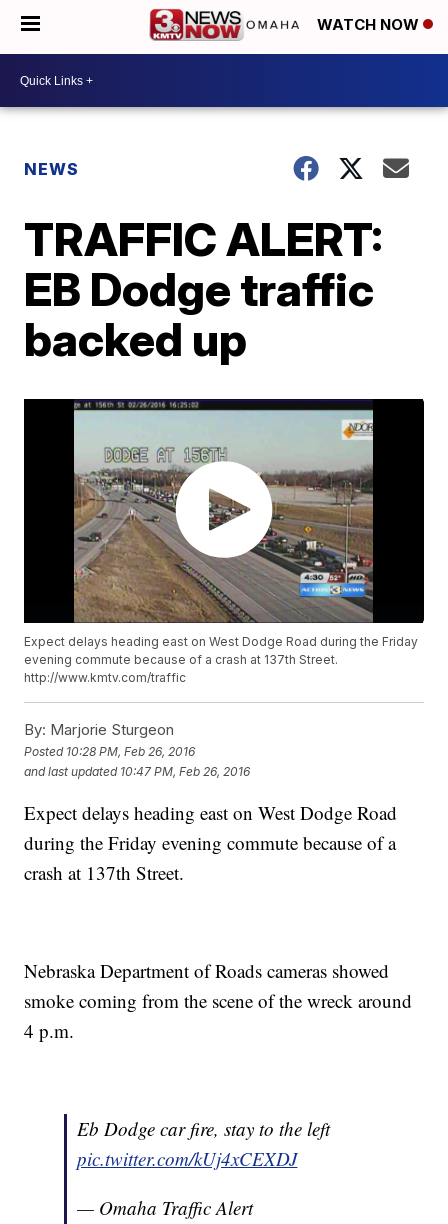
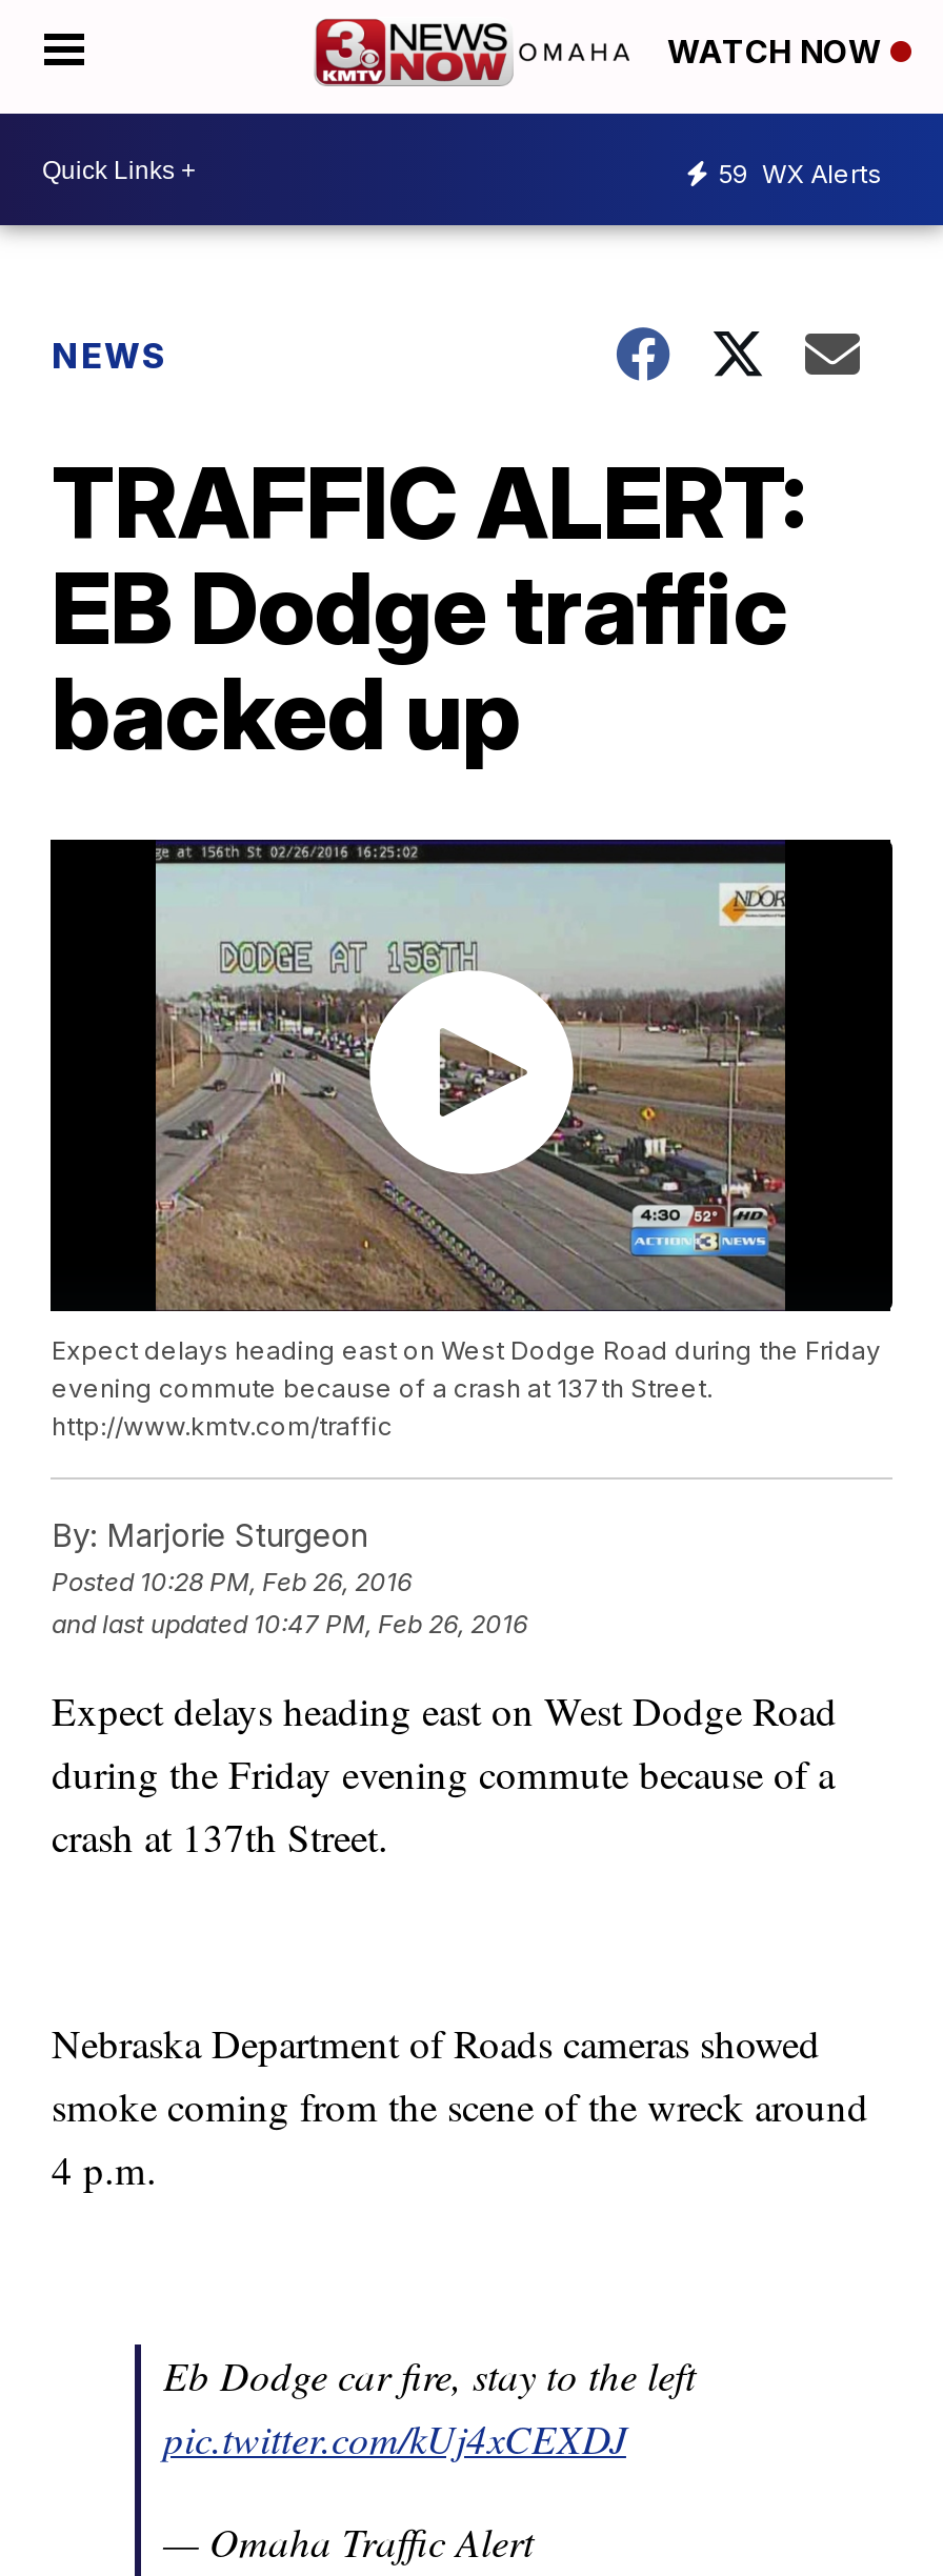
+ 59 WX Alerts
